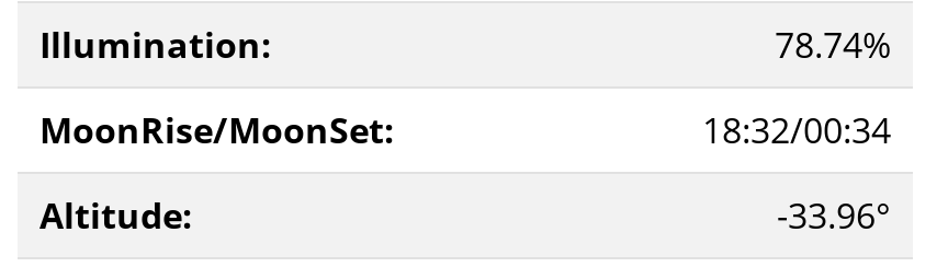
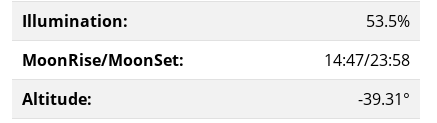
- 78.74%
+ 53.5%

- 18:32/00:34
+ 14:47/23:58

- -33.96°
+ -39.31°
